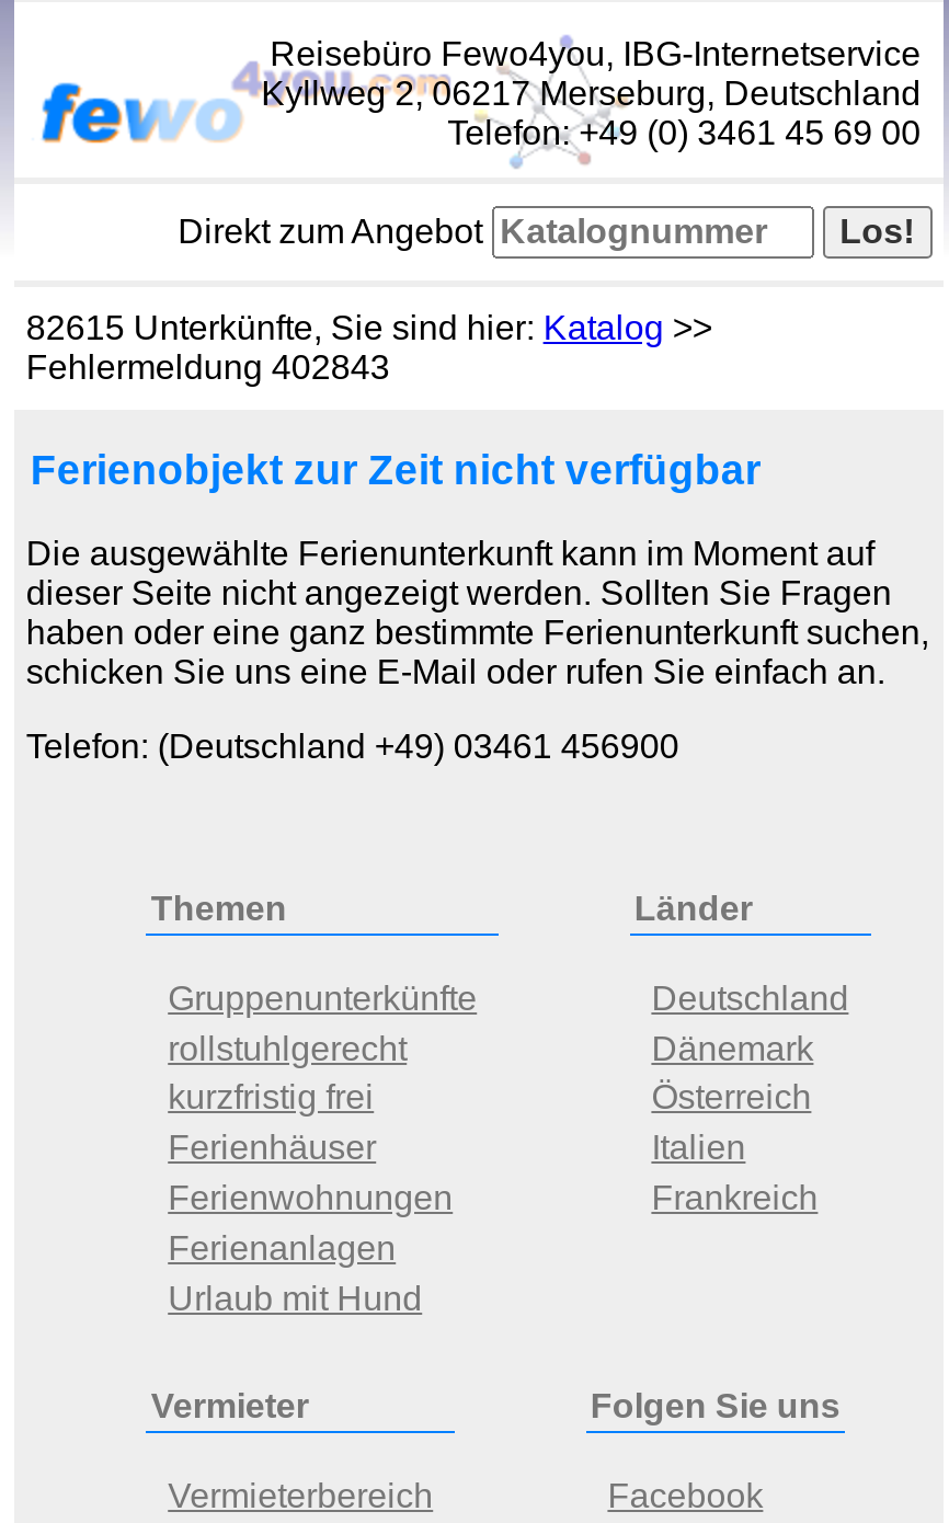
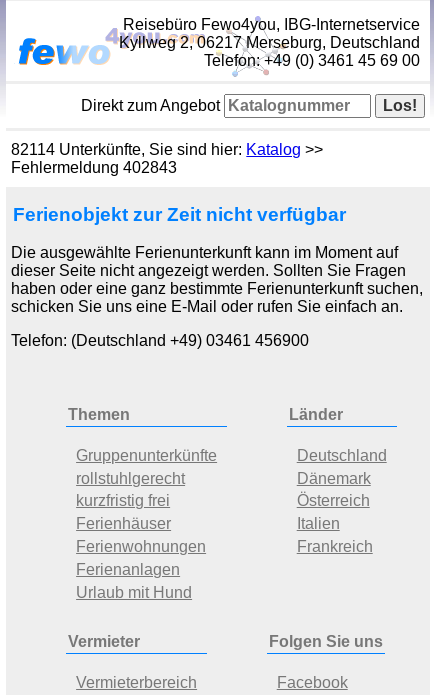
- 82615 Unterkünfte, Sie sind hier: Katalog >>
+ 82114 Unterkünfte, Sie sind hier: Katalog >>
